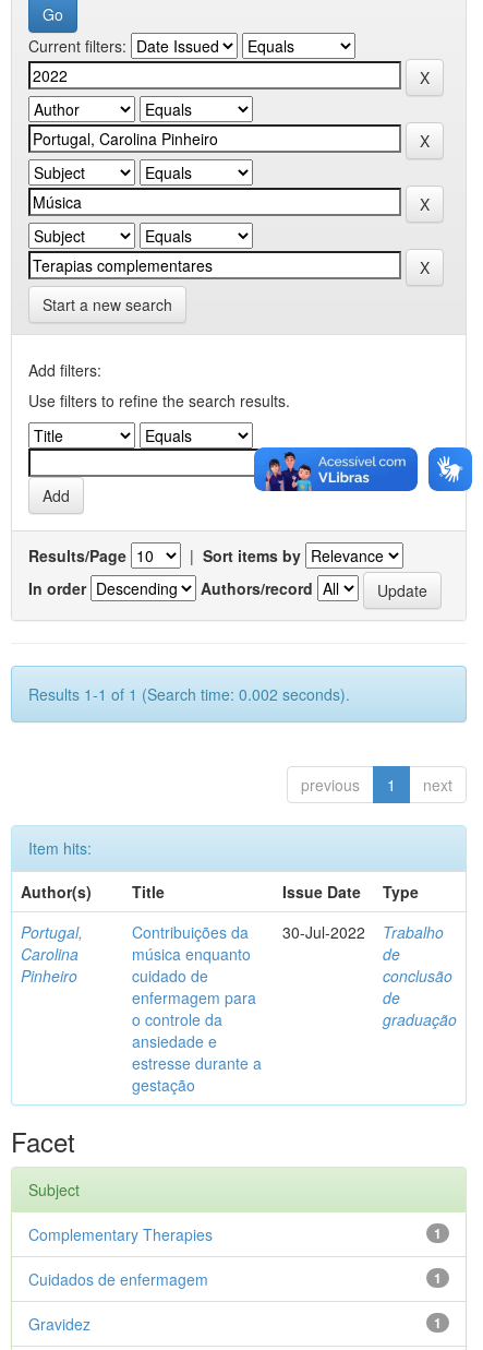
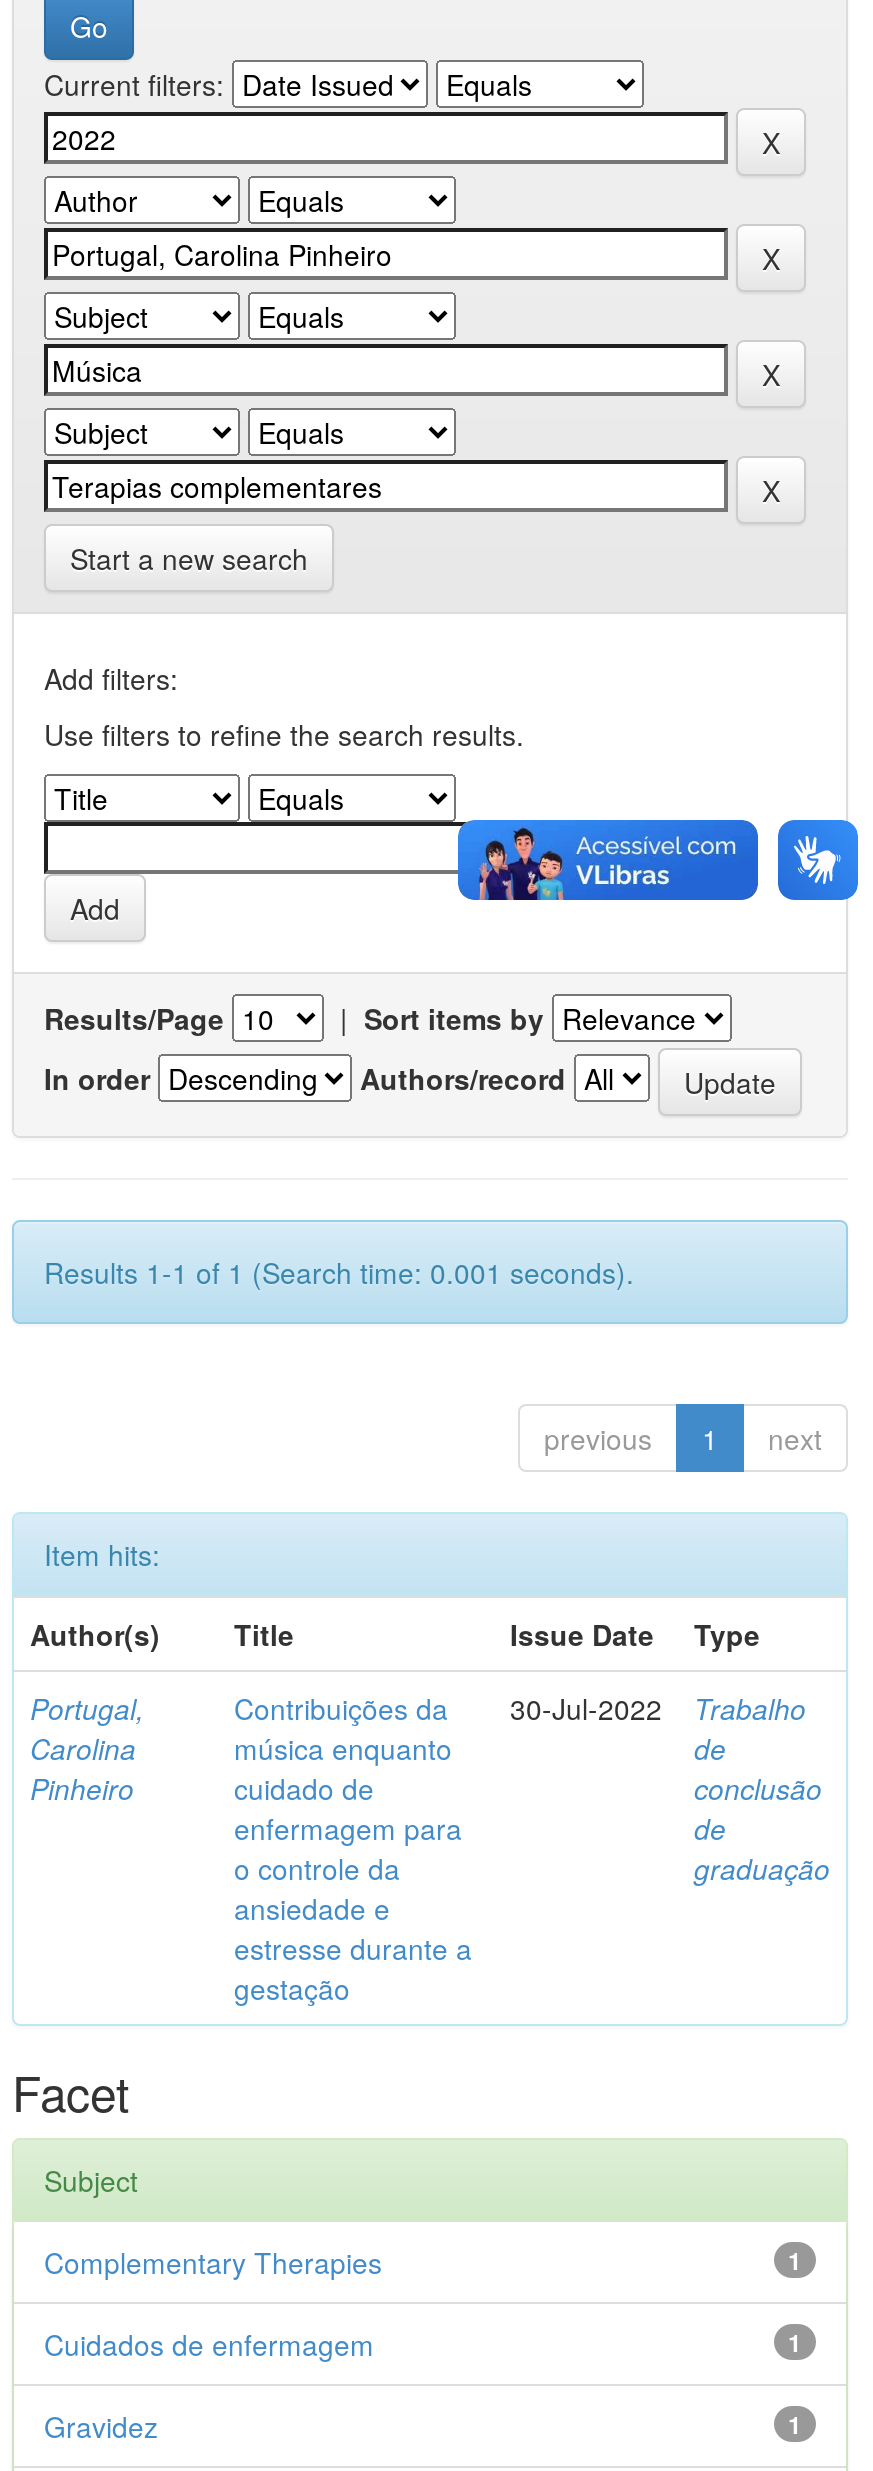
- Results 1-1 of 1 (Search time: 0.002 seconds).
+ Results 1-1 of 1 (Search time: 0.001 seconds).
